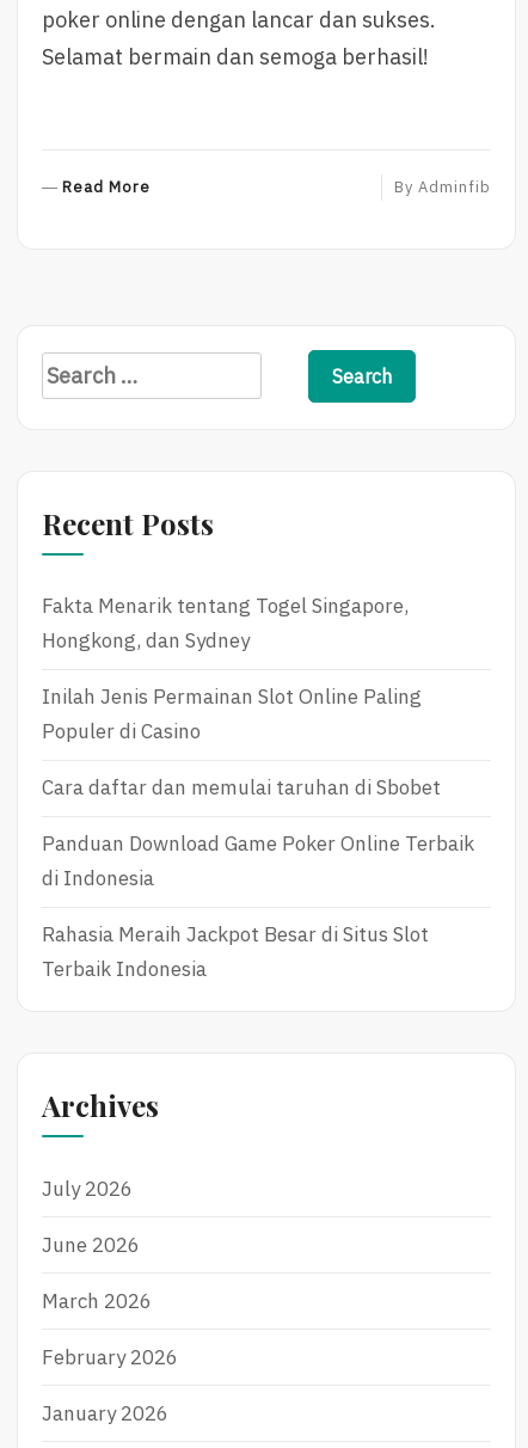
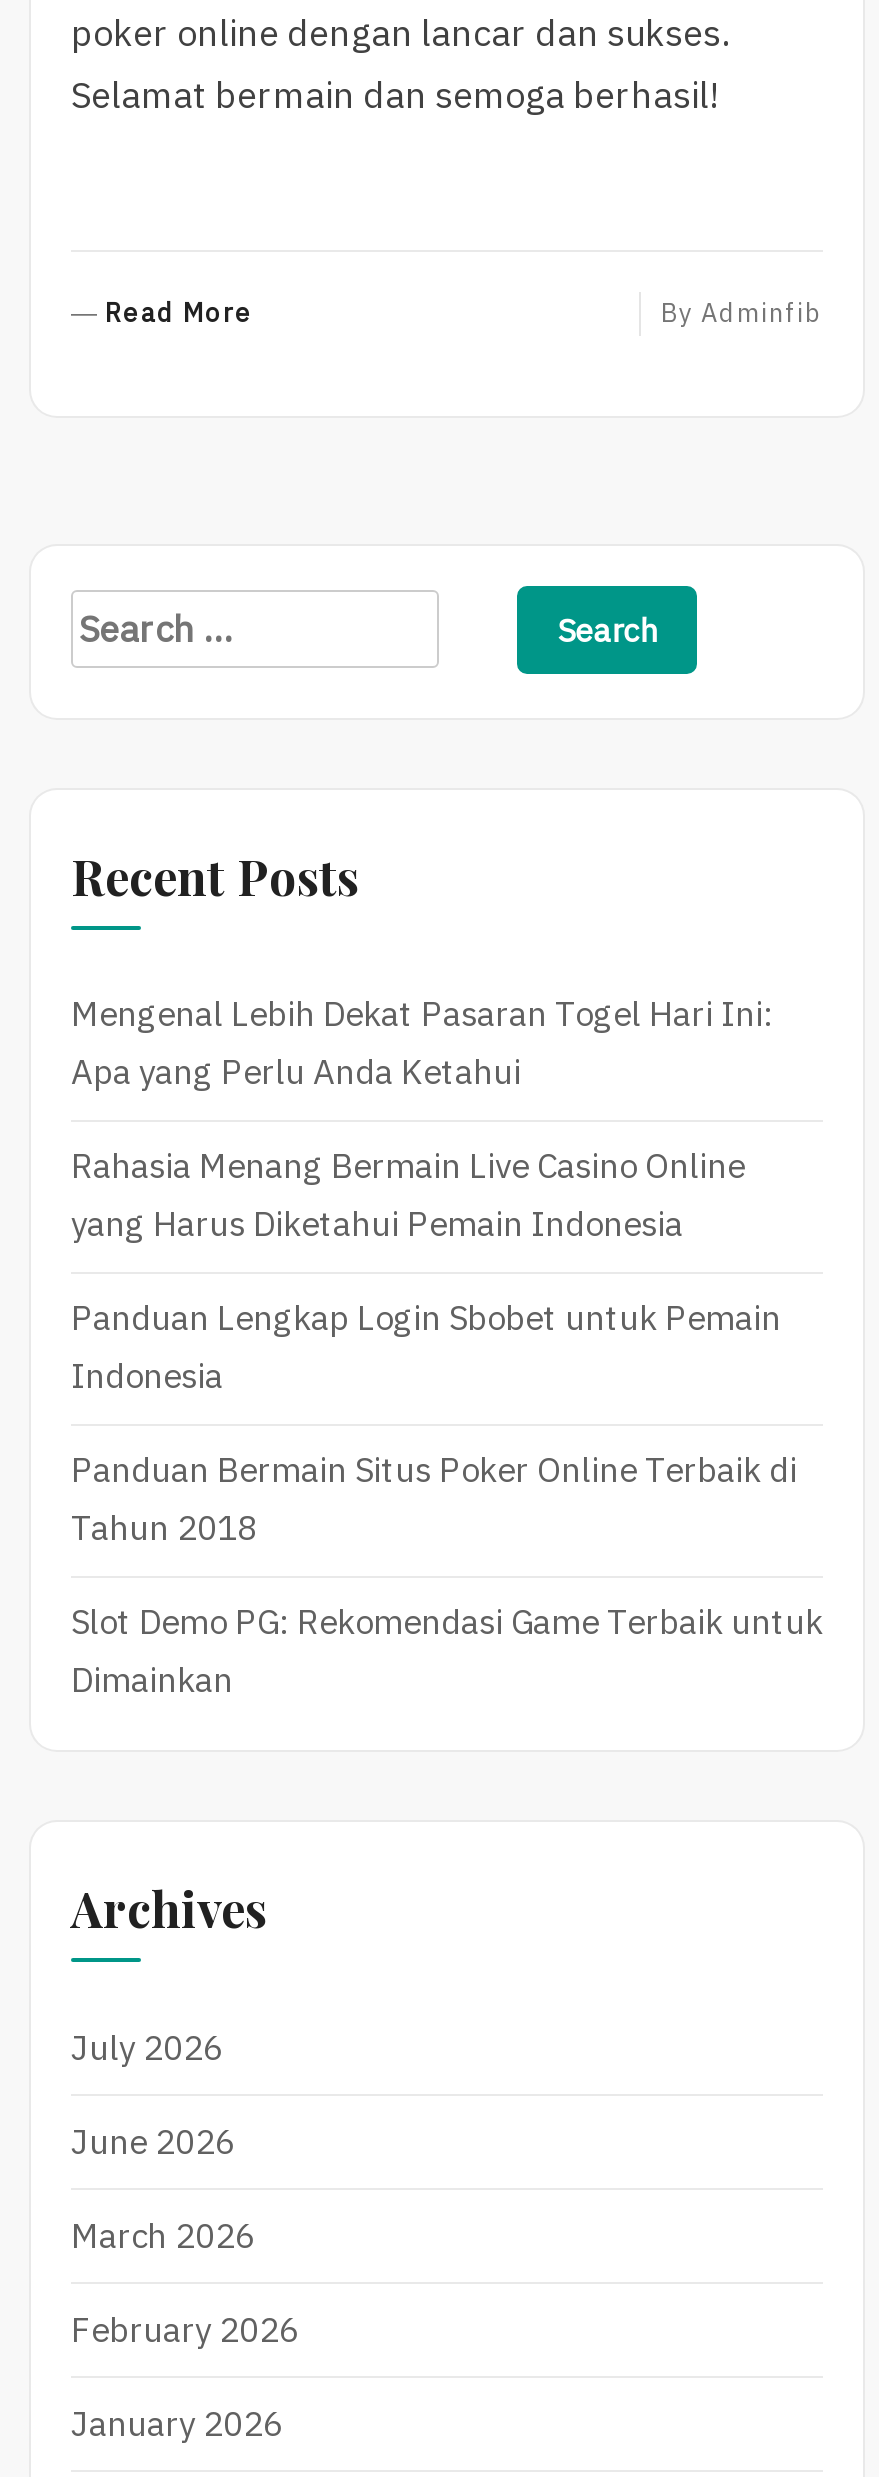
- Fakta Menarik tentang Togel Singapore,
- Hongkong, dan Sydney
+ Mengenal Lebih Dekat Pasaran Togel Hari Ini:
+ Apa yang Perlu Anda Ketahui

- Inilah Jenis Permainan Slot Online Paling
- Populer di Casino
+ Rahasia Menang Bermain Live Casino Online
+ yang Harus Diketahui Pemain Indonesia

- Cara daftar dan memulai taruhan di Sbobet
+ Panduan Lengkap Login Sbobet untuk Pemain
+ Indonesia

- Panduan Download Game Poker Online Terbaik
- di Indonesia
+ Panduan Bermain Situs Poker Online Terbaik di
+ Tahun 2018

- Rahasia Meraih Jackpot Besar di Situs Slot
- Terbaik Indonesia
+ Slot Demo PG: Rekomendasi Game Terbaik untuk
+ Dimainkan
